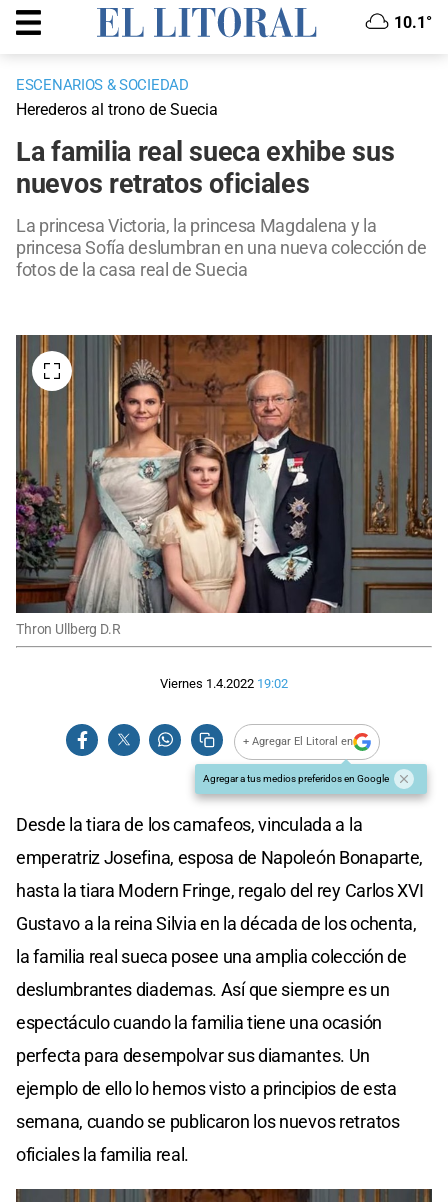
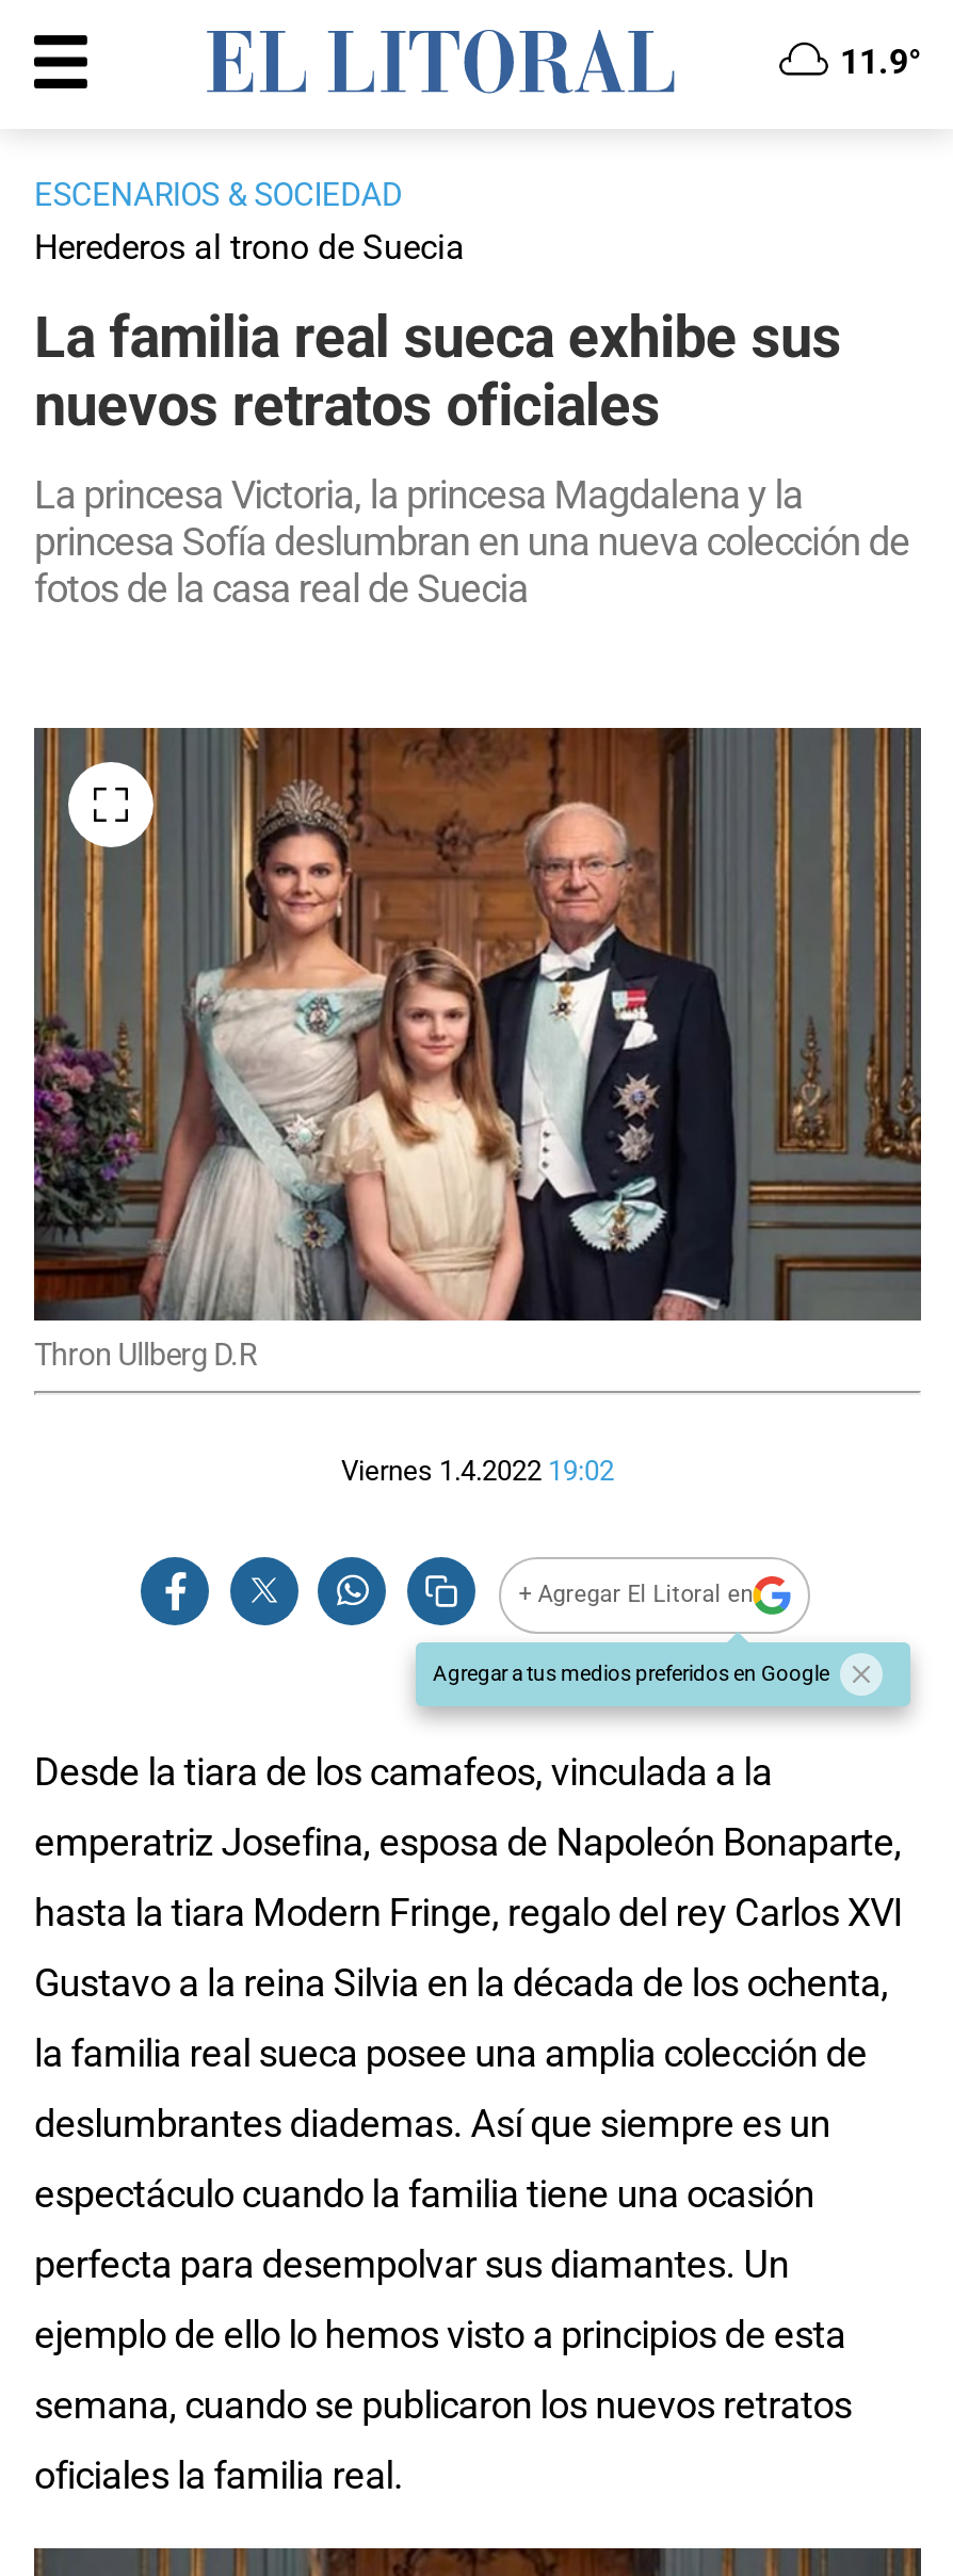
- 10.1°
+ 11.9°
